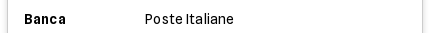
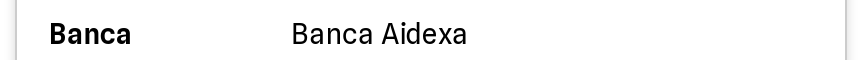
- Poste Italiane
+ Banca Aidexa
